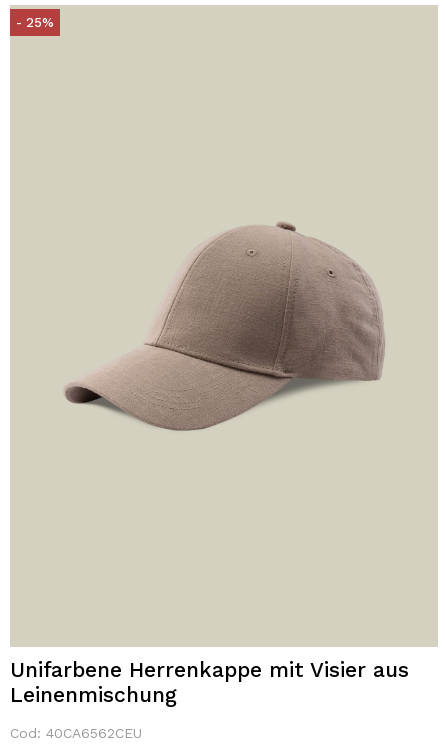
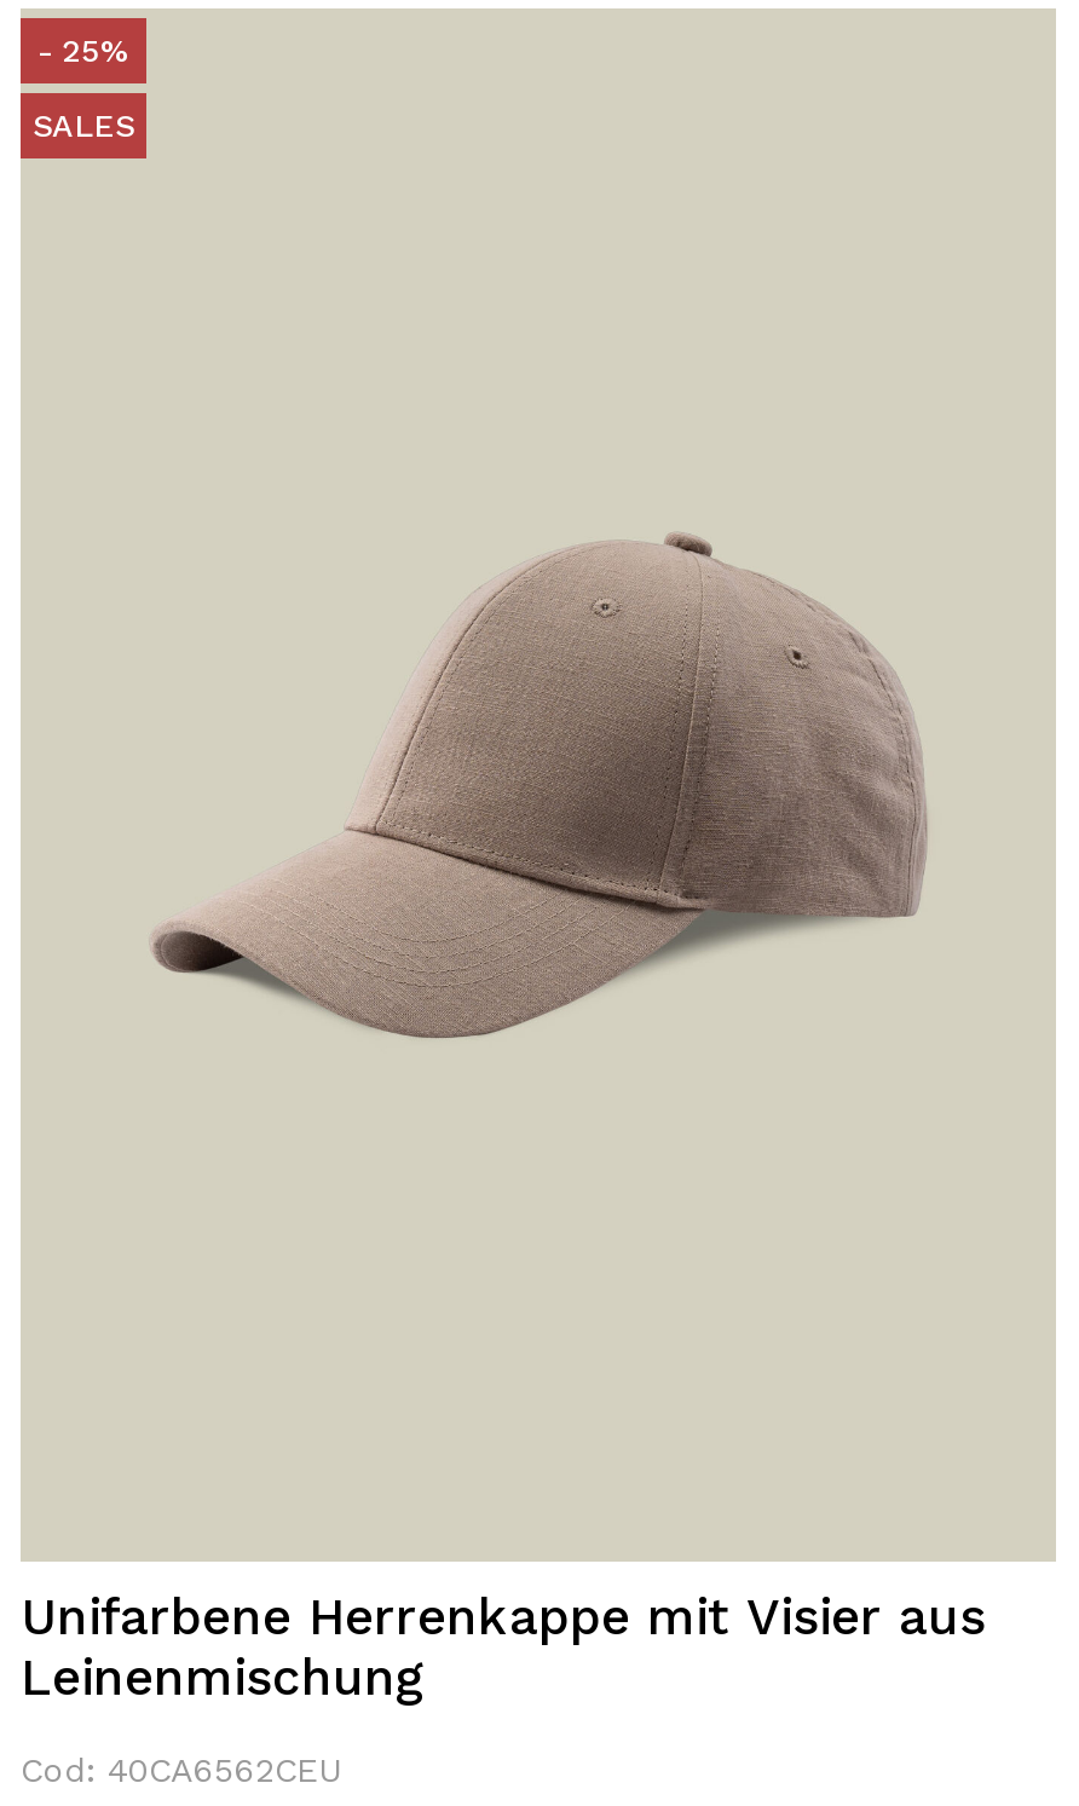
+ SALES
